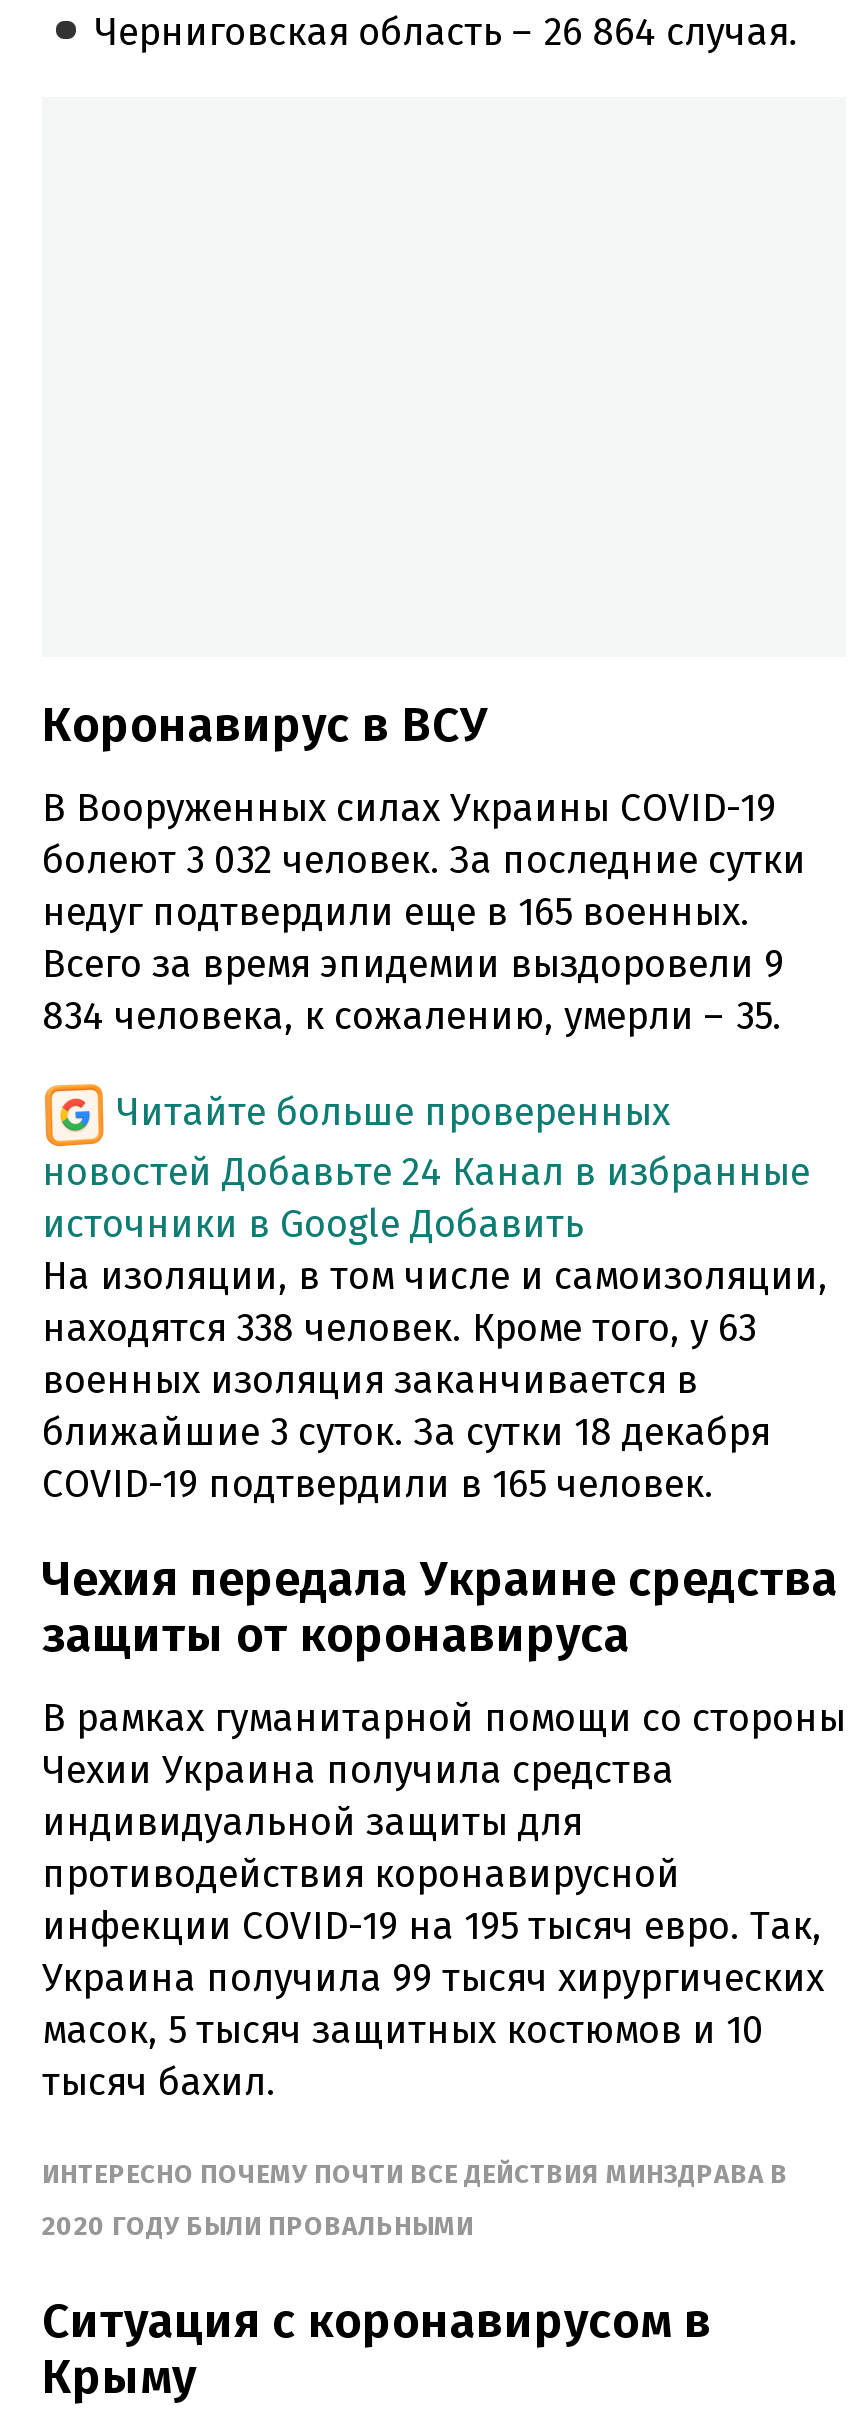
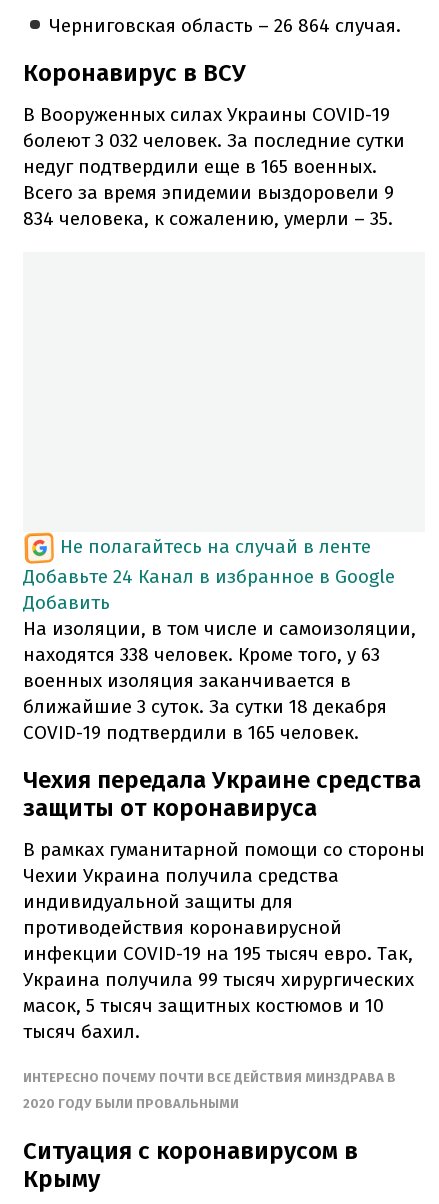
moved up: Коронавирус в ВСУ | В Вооруженных силах Украины COVID-19 | болеют 3 032 человек. За последние сутки | недуг подтвердили еще в 165 военных. | Всего за время эпидемии выздоровели 9 | 834 человека, к сожалению, умерли – 35.

- Читайте больше проверенных
- новостей Добавьте 24 Канал в избранные
- источники в Google Добавить
+ Не полагайтесь на случай в ленте
+ Добавьте 24 Канал в избранное в Google
+ Добавить
